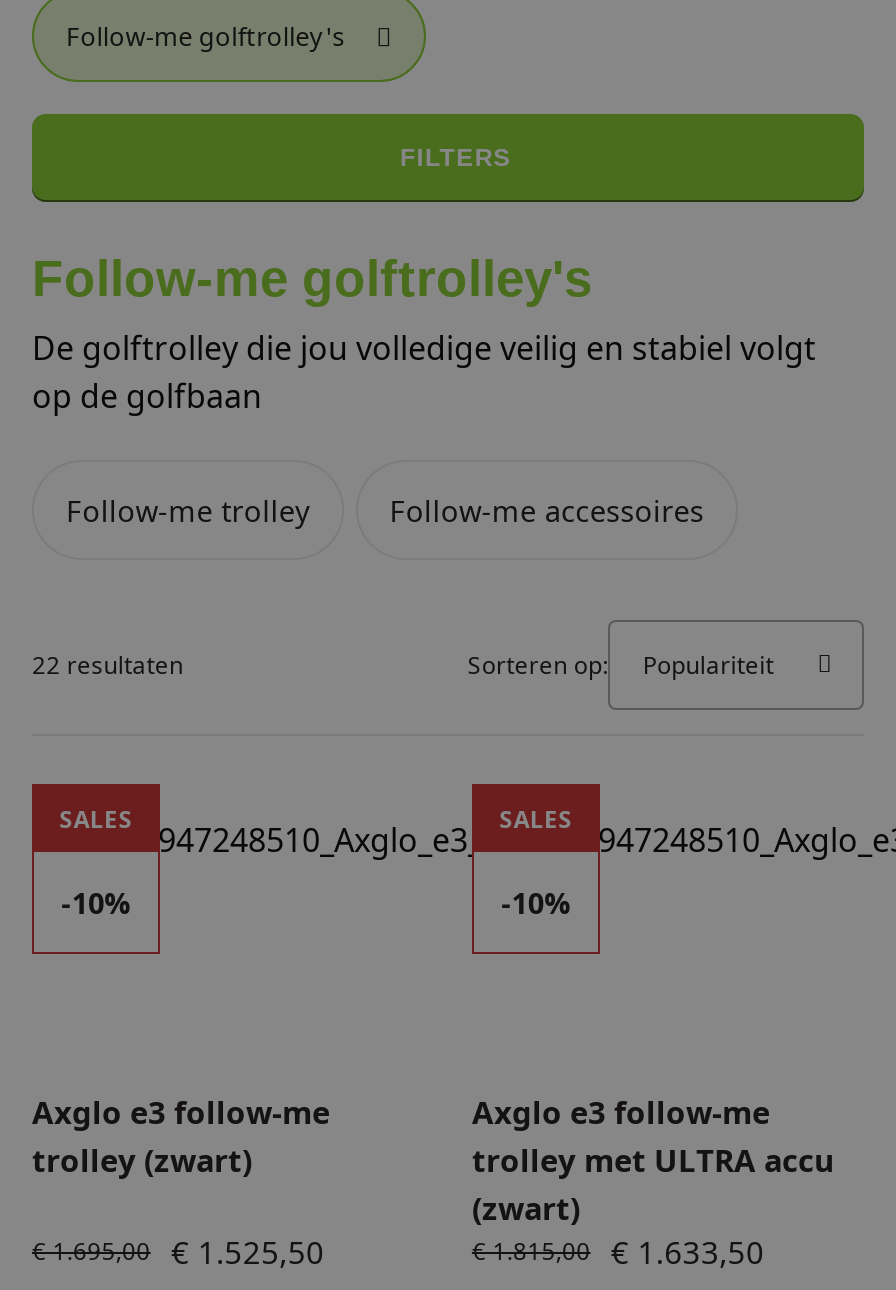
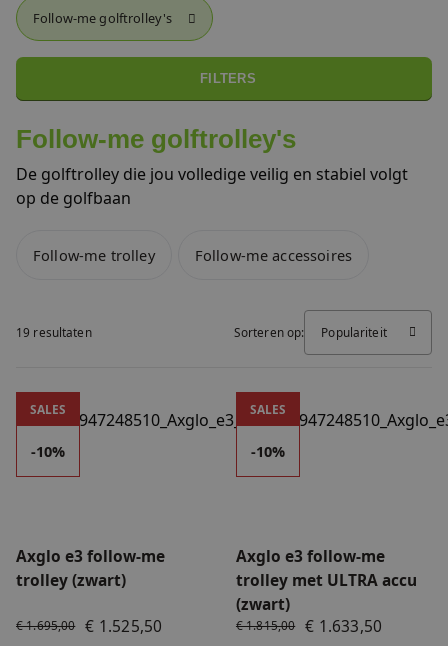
- 22 resultaten
+ 19 resultaten
